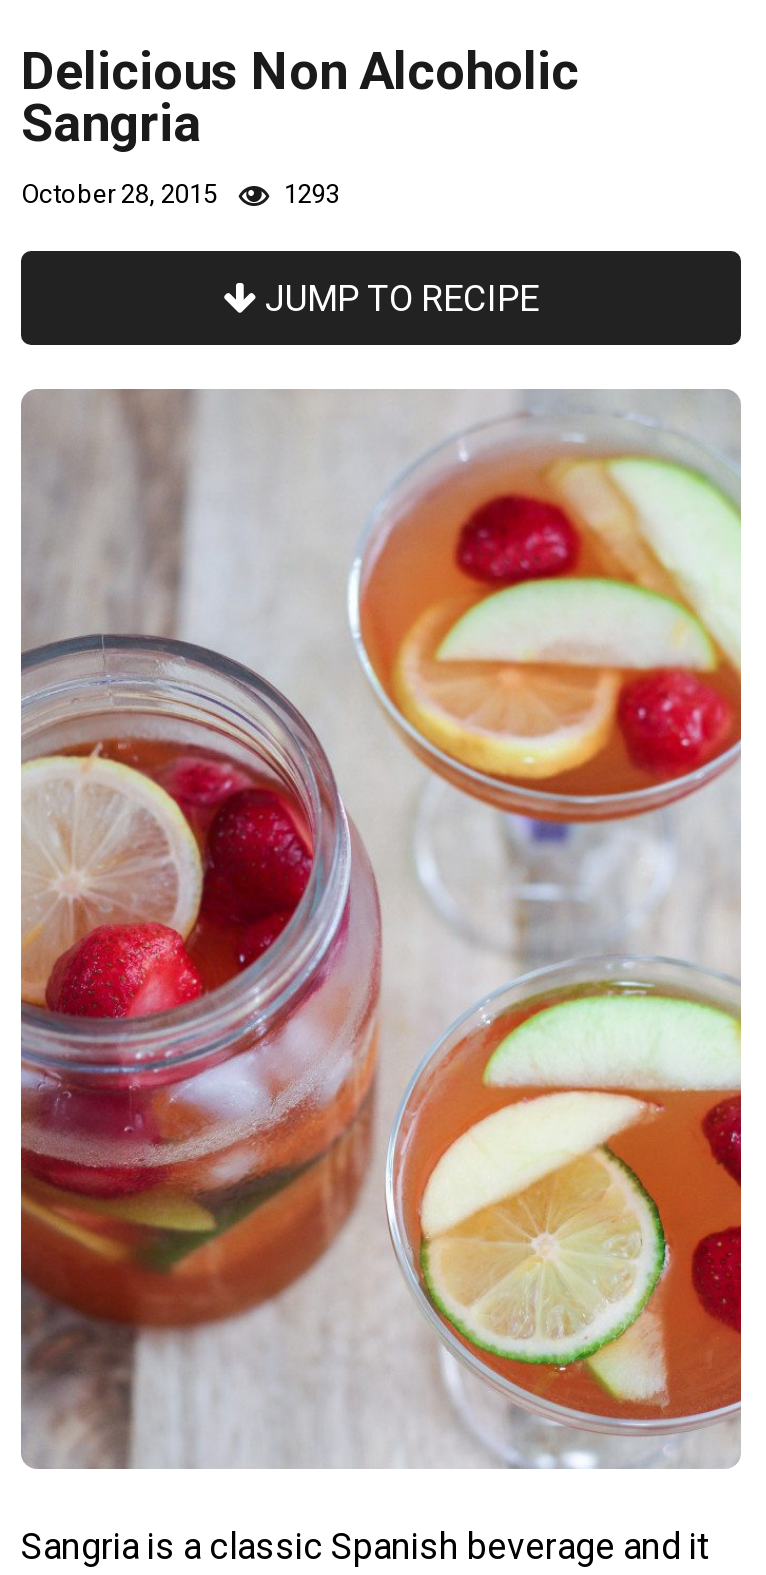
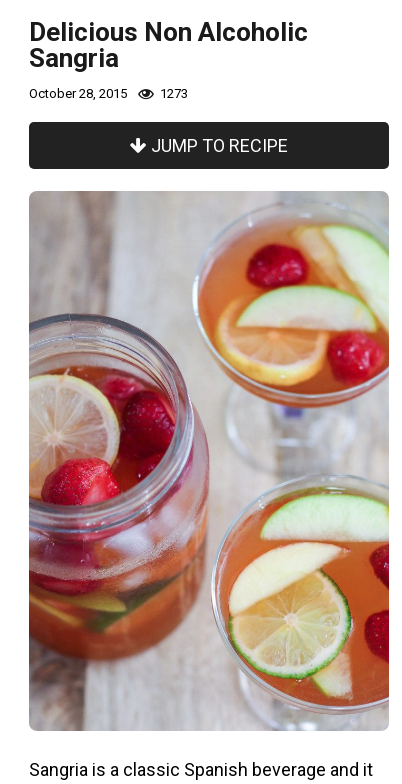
- 1293
+ 1273
